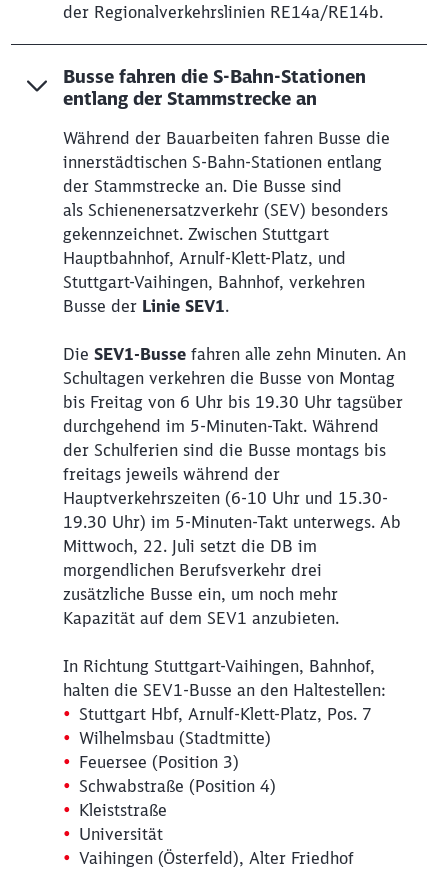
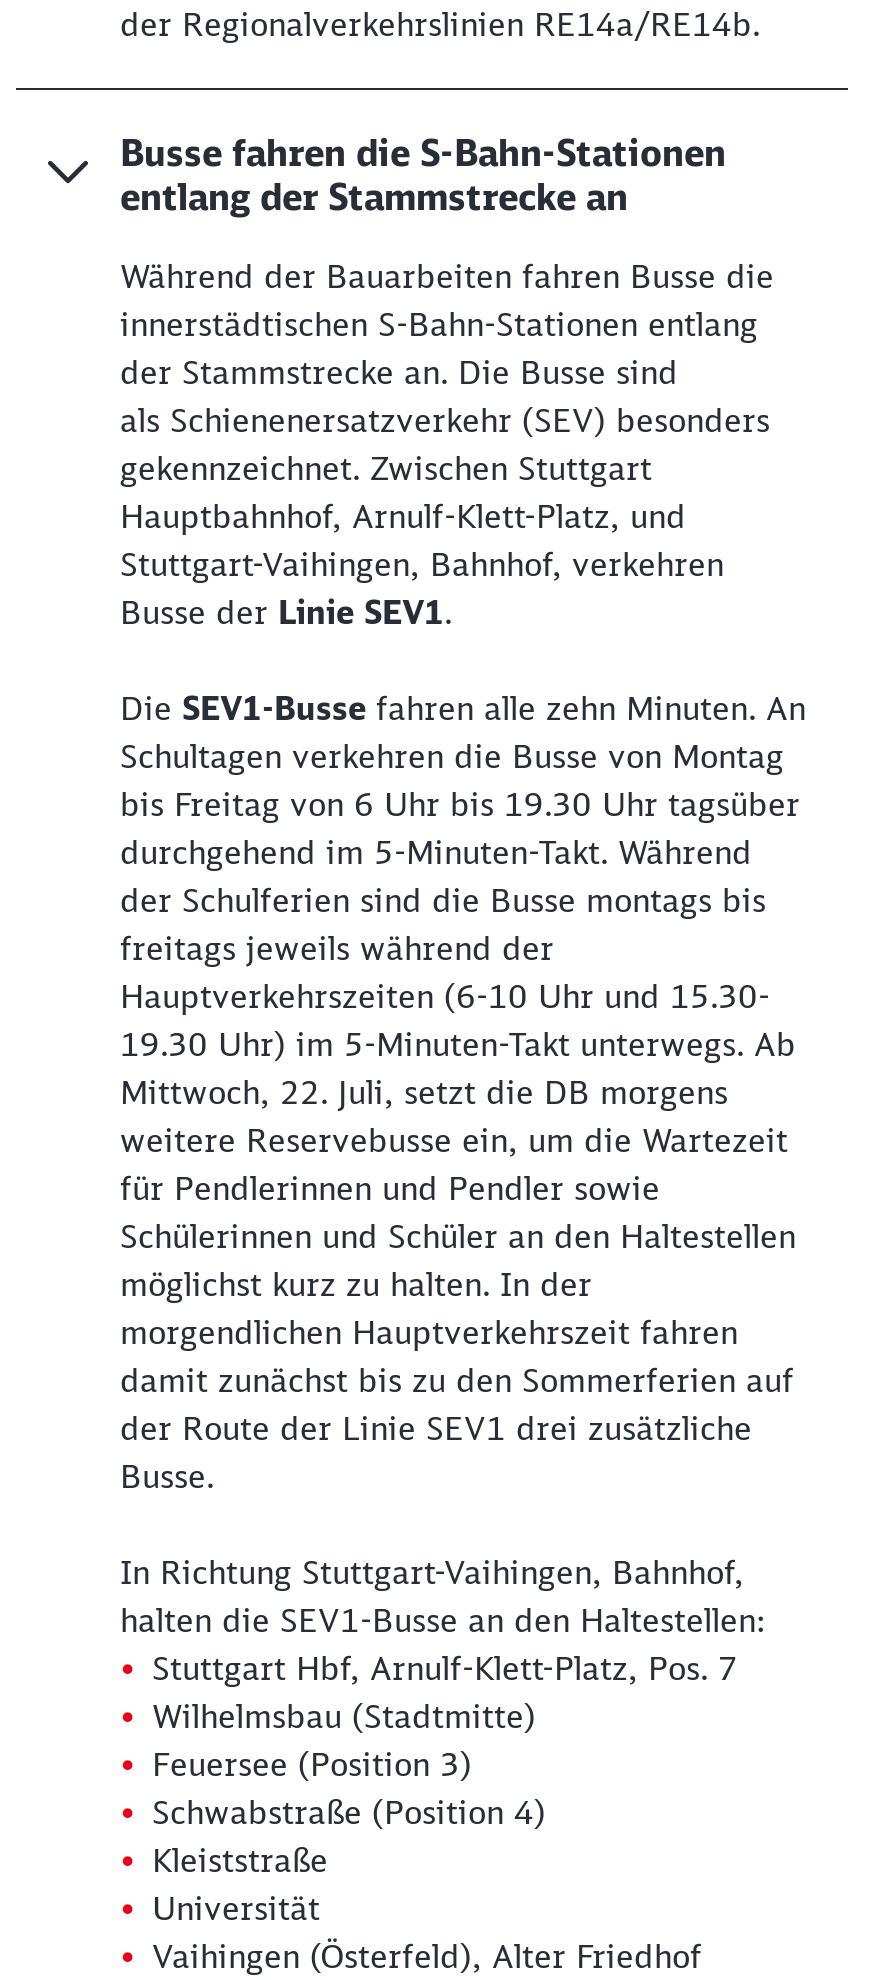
- Mittwoch, 22. Juli setzt die DB im
- morgendlichen Berufsverkehr drei
- zusätzliche Busse ein, um noch mehr
- Kapazität auf dem SEV1 anzubieten.
+ Mittwoch, 22. Juli, setzt die DB morgens
+ weitere Reservebusse ein, um die Wartezeit
+ für Pendlerinnen und Pendler sowie
+ Schülerinnen und Schüler an den Haltestellen
+ möglichst kurz zu halten. In der
+ morgendlichen Hauptverkehrszeit fahren
+ damit zunächst bis zu den Sommerferien auf
+ der Route der Linie SEV1 drei zusätzliche
+ Busse.
